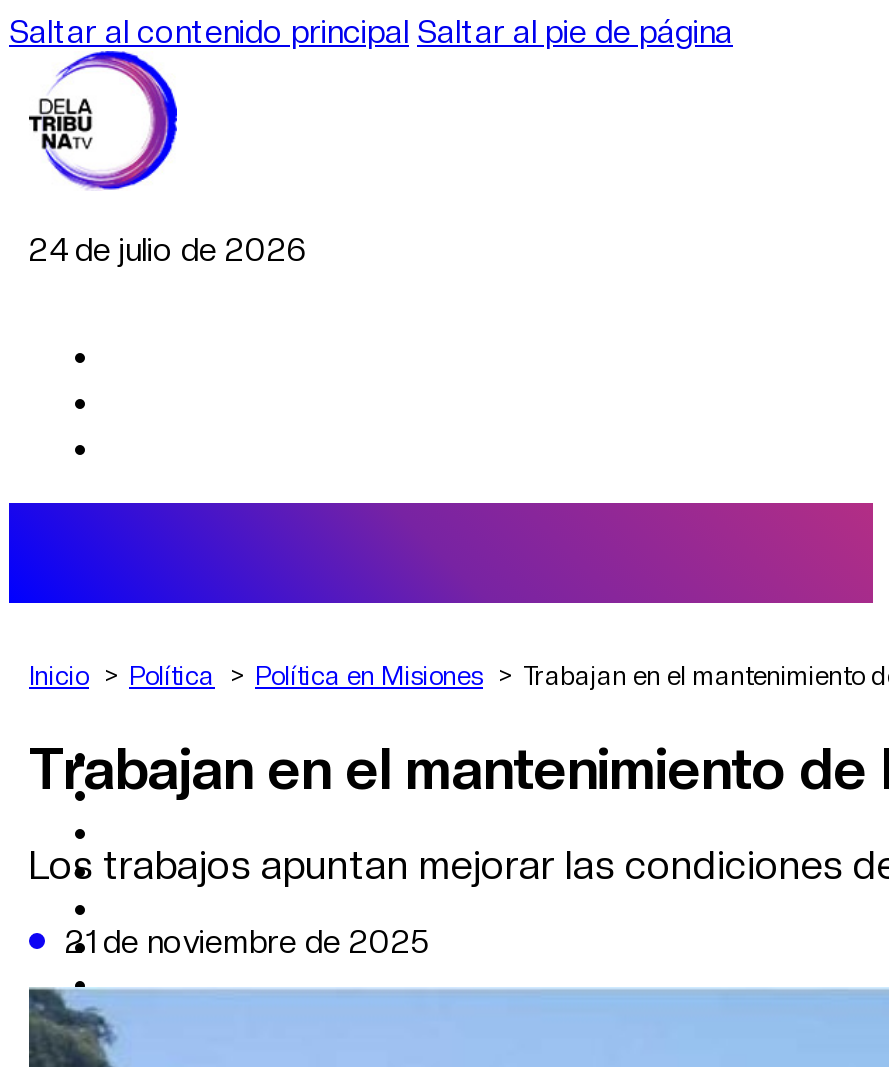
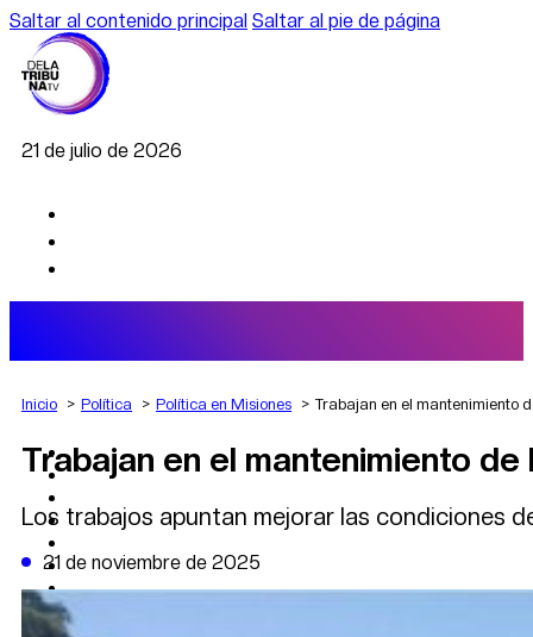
- 24 de julio de 2026
+ 21 de julio de 2026
